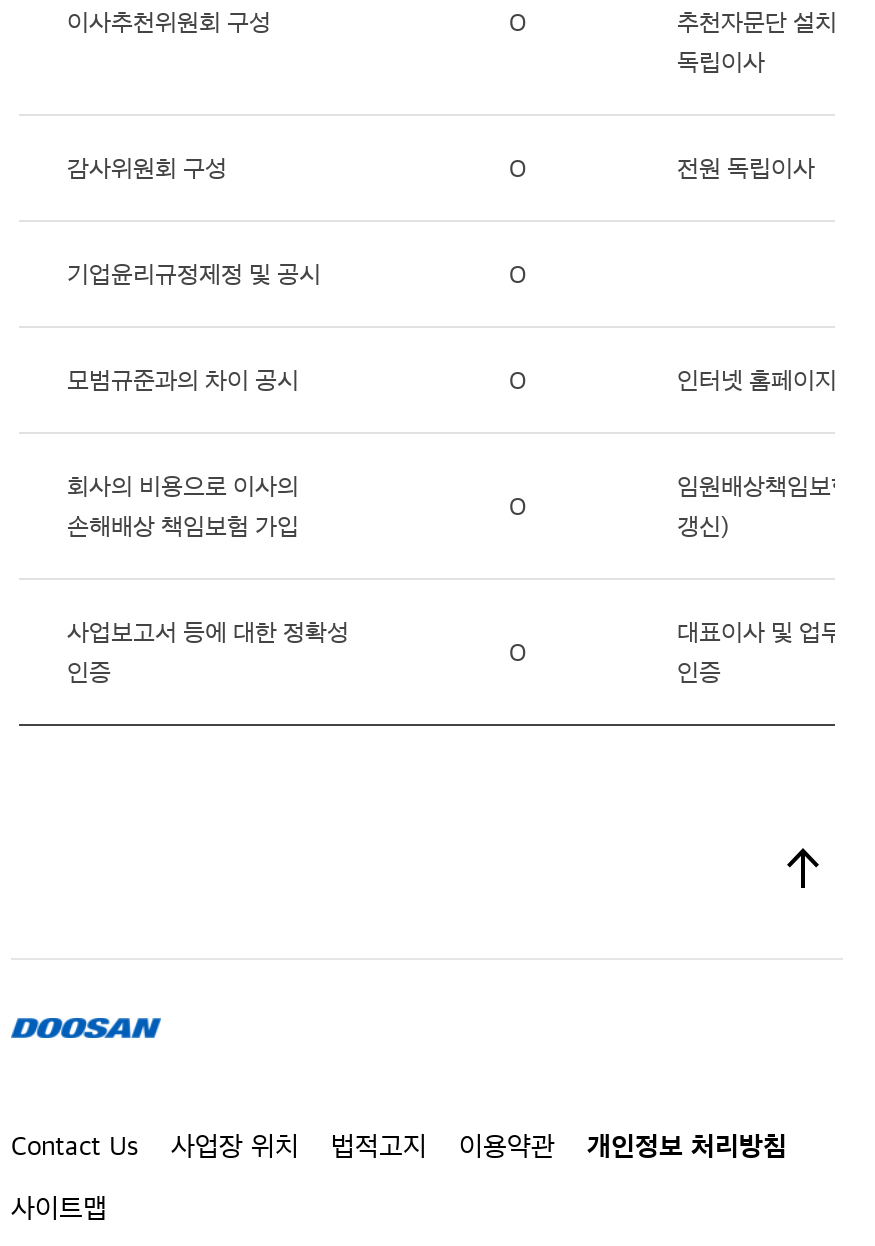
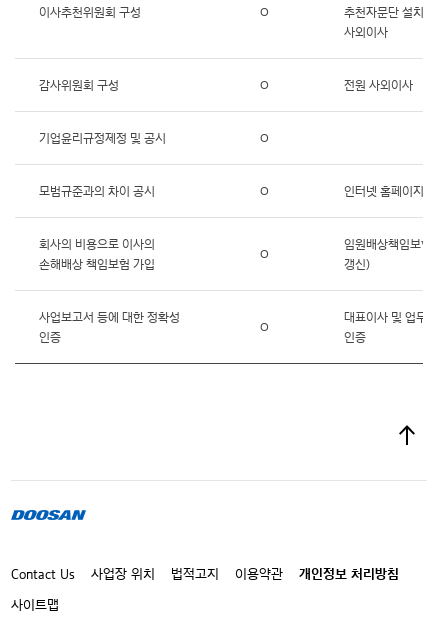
- 독립이사
+ 사외이사

- 전원 독립이사
+ 전원 사외이사
